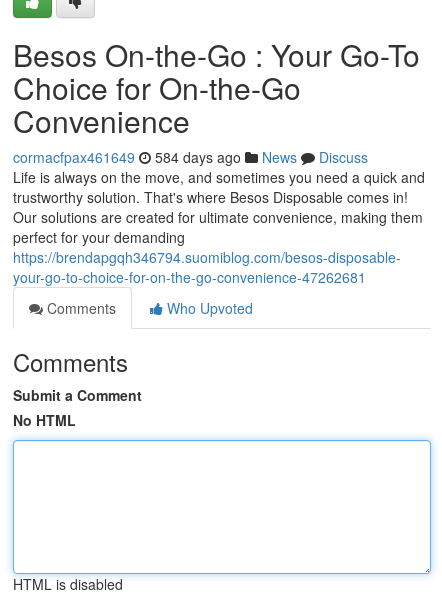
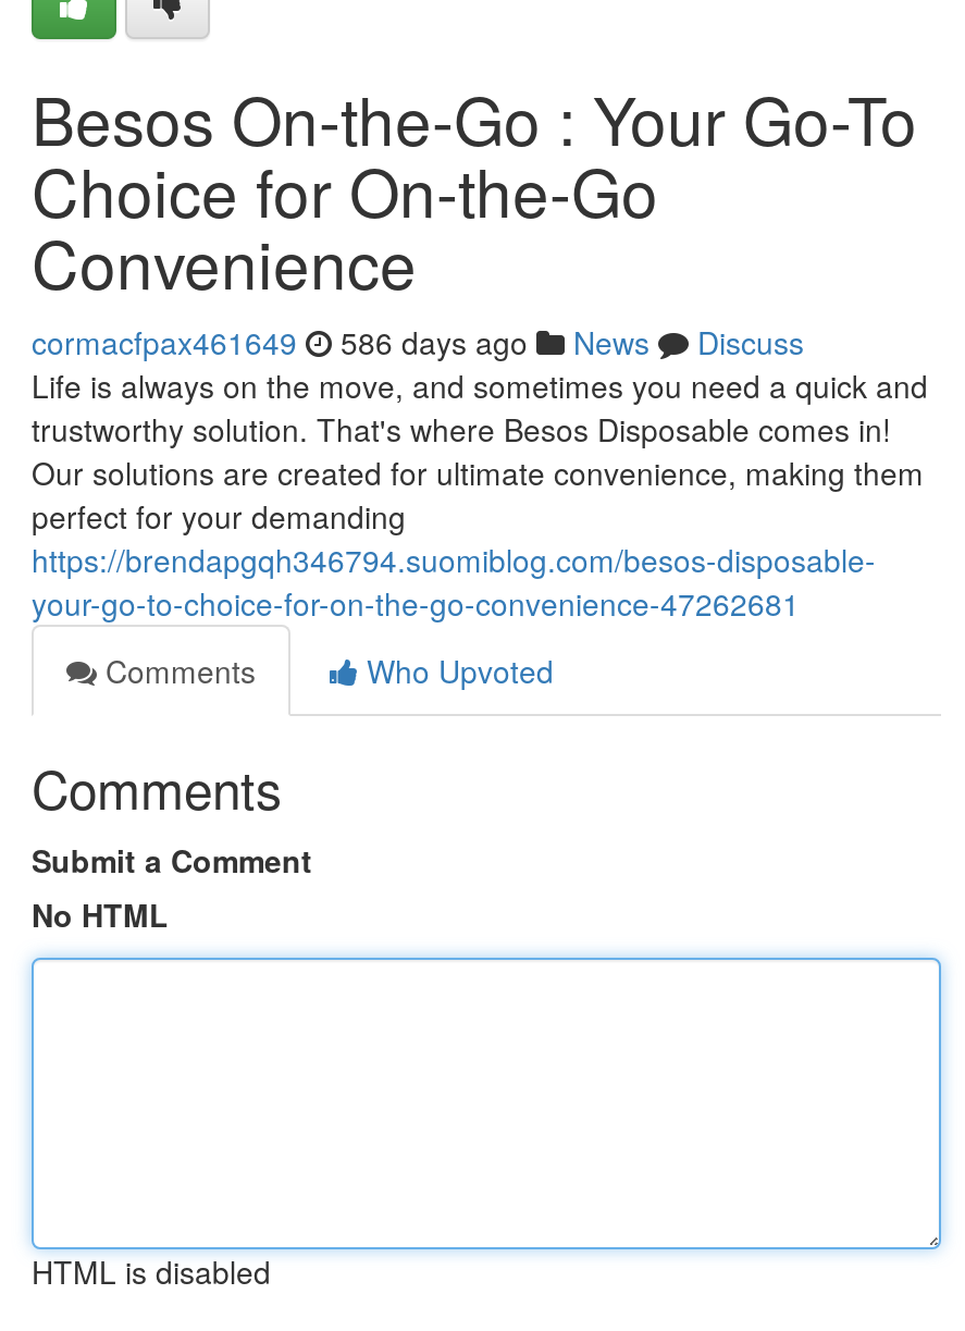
- cormacfpax461649 584 days ago News Discuss
+ cormacfpax461649 586 days ago News Discuss
